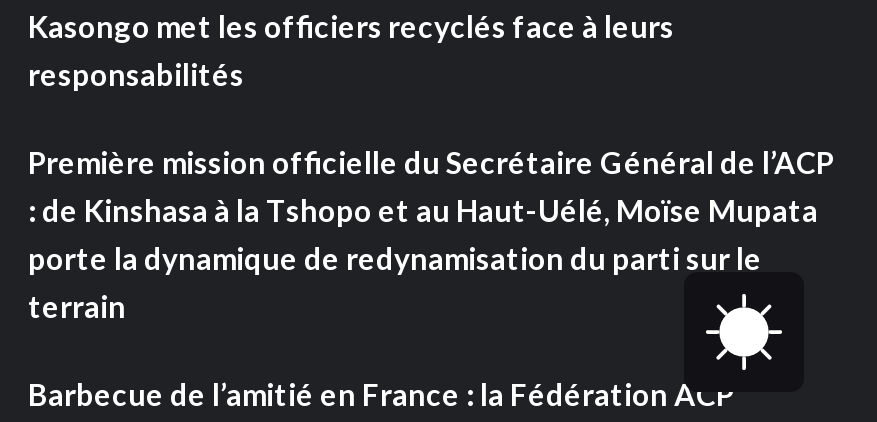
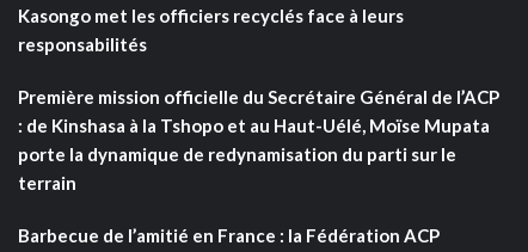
- [image]
